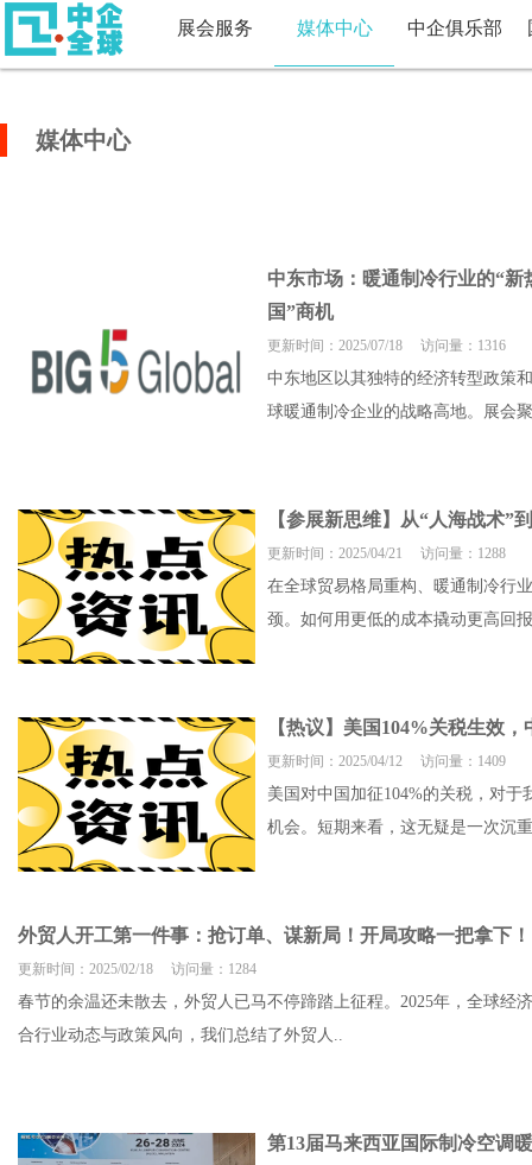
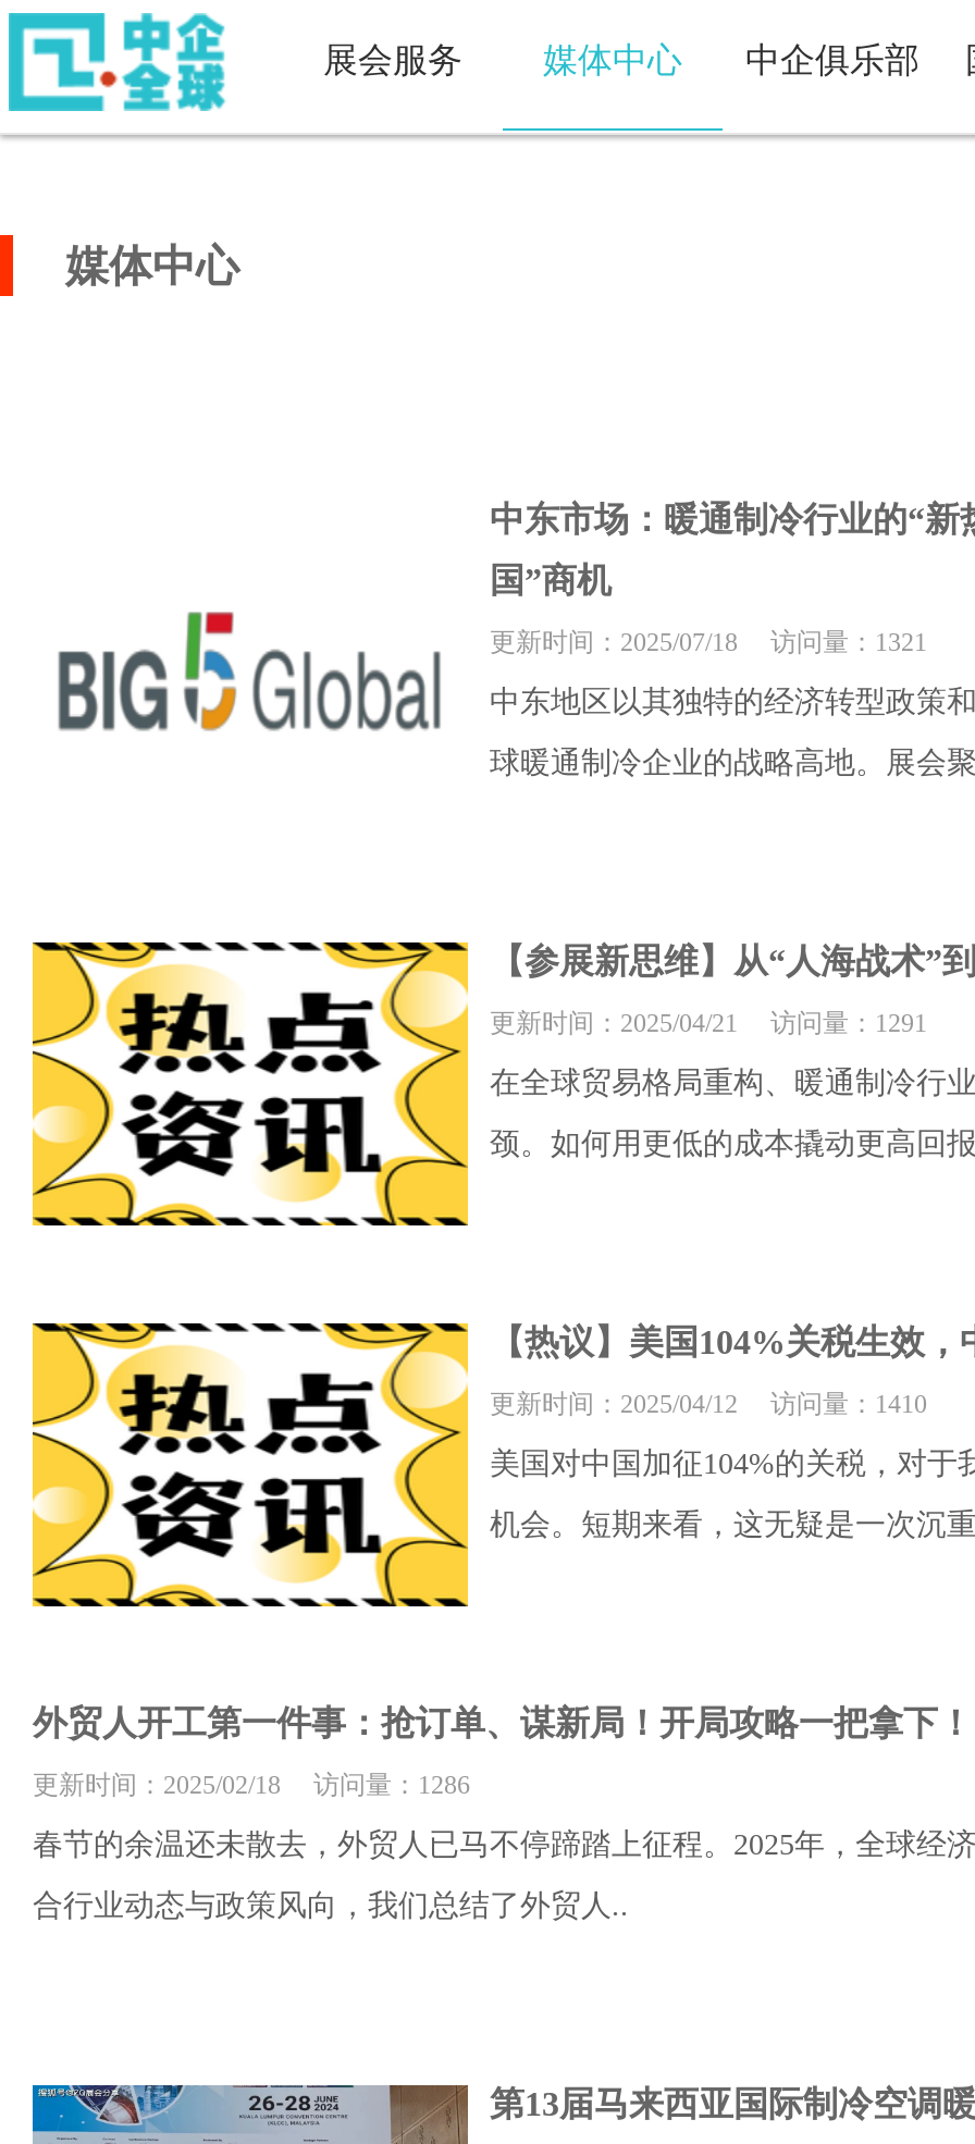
- 更新时间：2025/07/18 访问量：1316
+ 更新时间：2025/07/18 访问量：1321

- 更新时间：2025/04/21 访问量：1288
+ 更新时间：2025/04/21 访问量：1291

- 更新时间：2025/04/12 访问量：1409
+ 更新时间：2025/04/12 访问量：1410

- 更新时间：2025/02/18 访问量：1284
+ 更新时间：2025/02/18 访问量：1286
